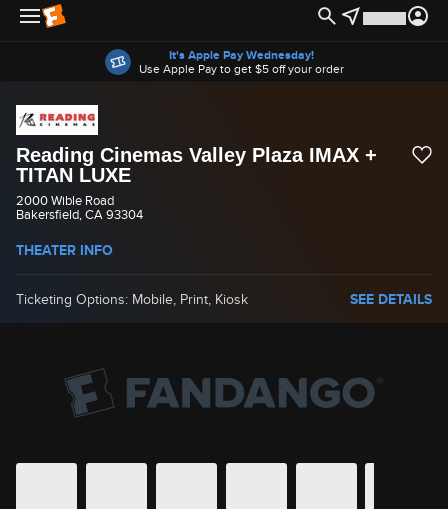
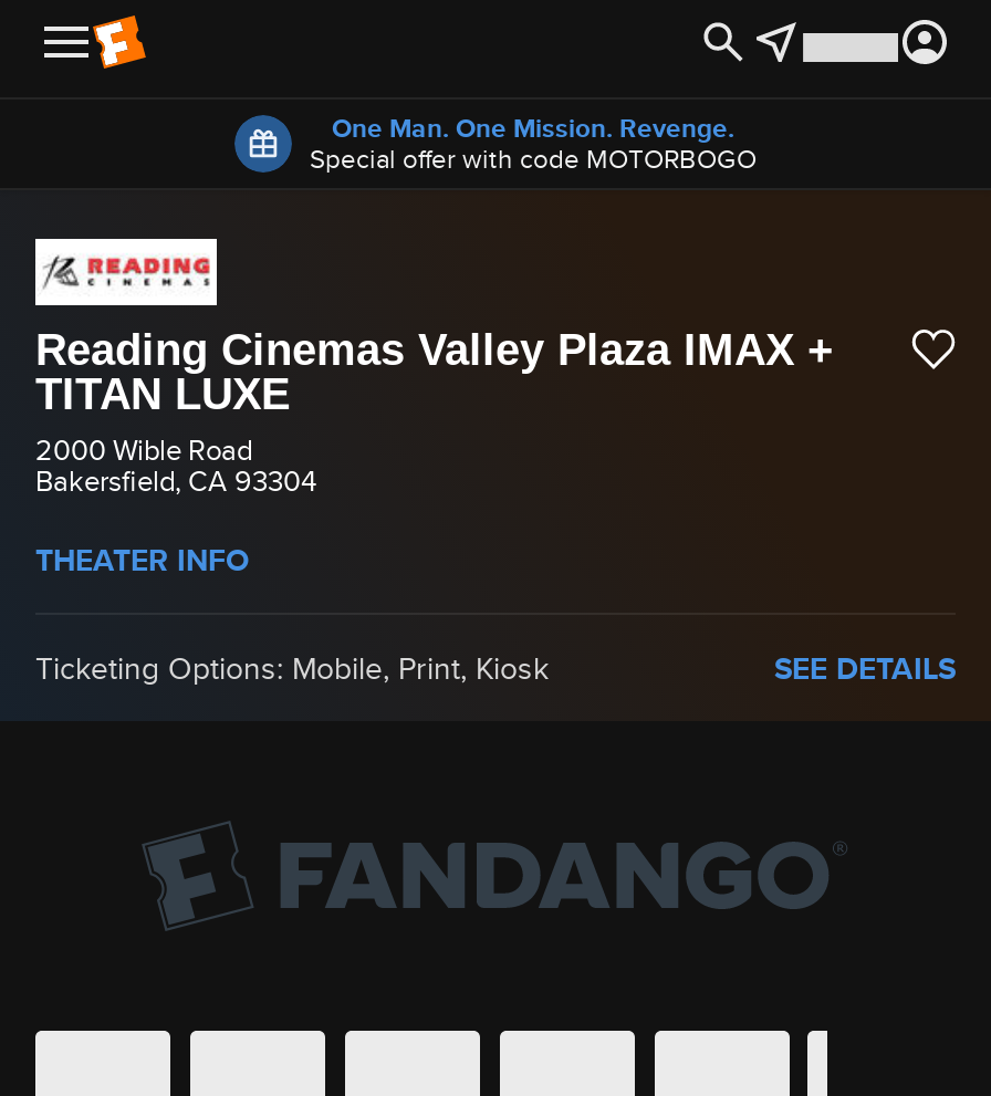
- It's Apple Pay Wednesday!
- Use Apple Pay to get $5 off your order
+ One Man. One Mission. Revenge.
+ Special offer with code MOTORBOGO
